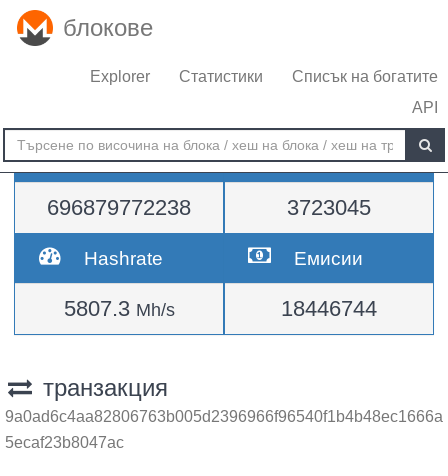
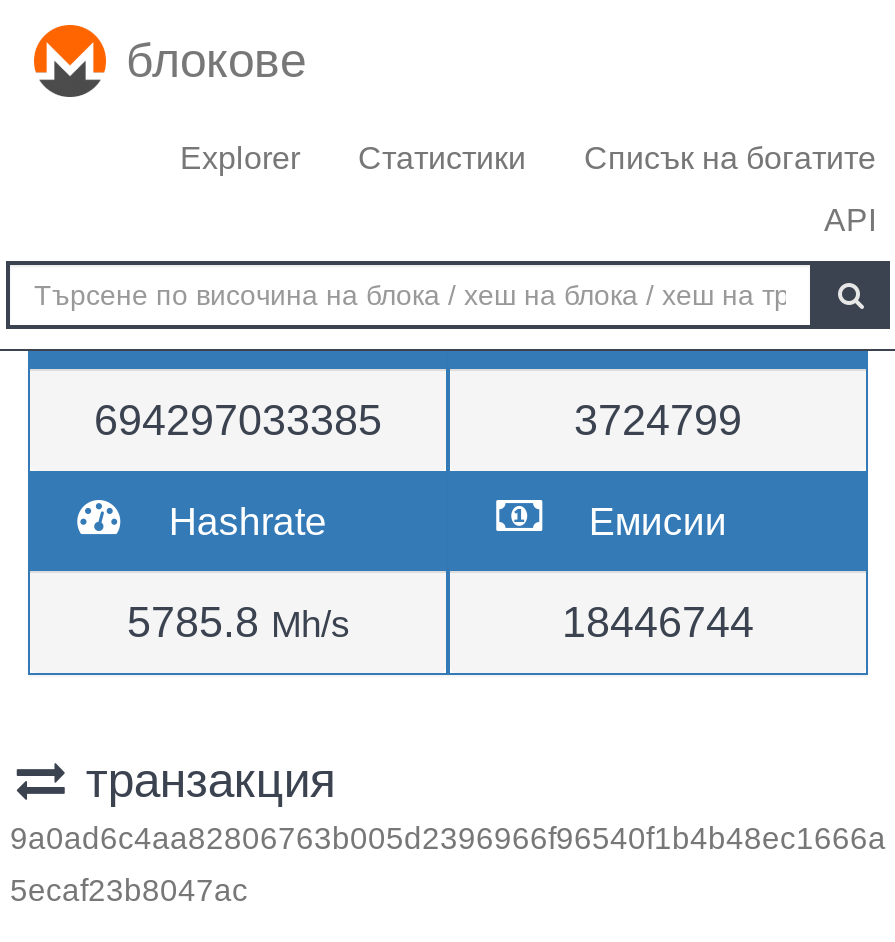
- 696879772238
+ 694297033385

- 3723045
+ 3724799

- 5807.3 Mh/s
+ 5785.8 Mh/s
